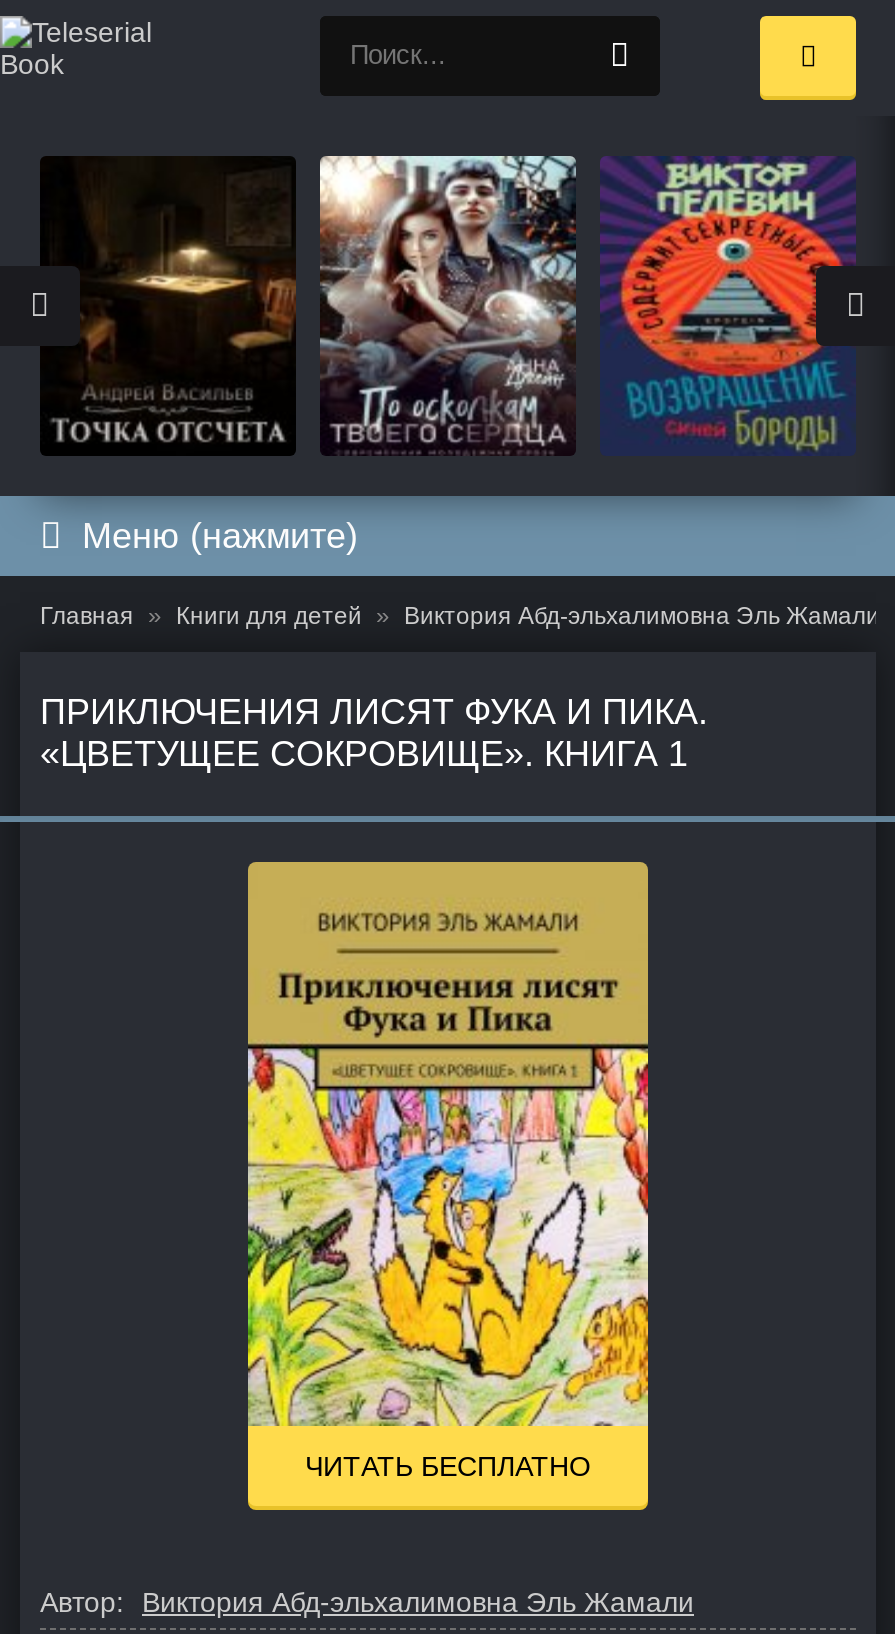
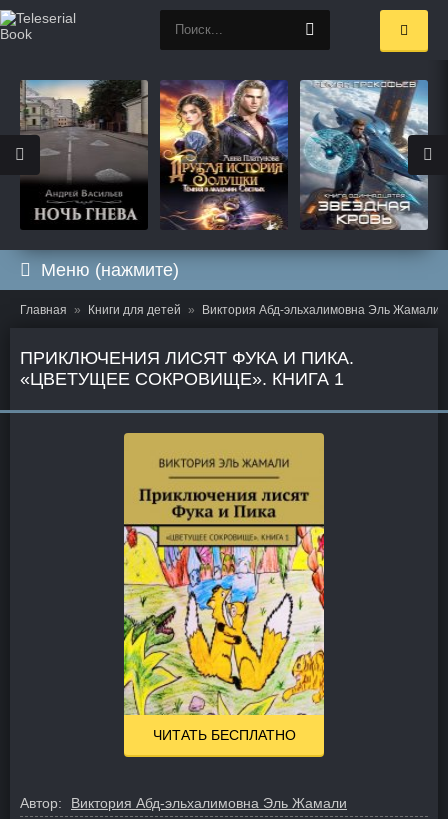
- [image]
+ [image]

- [image]
+ [image]

- [image]
+ [image]
